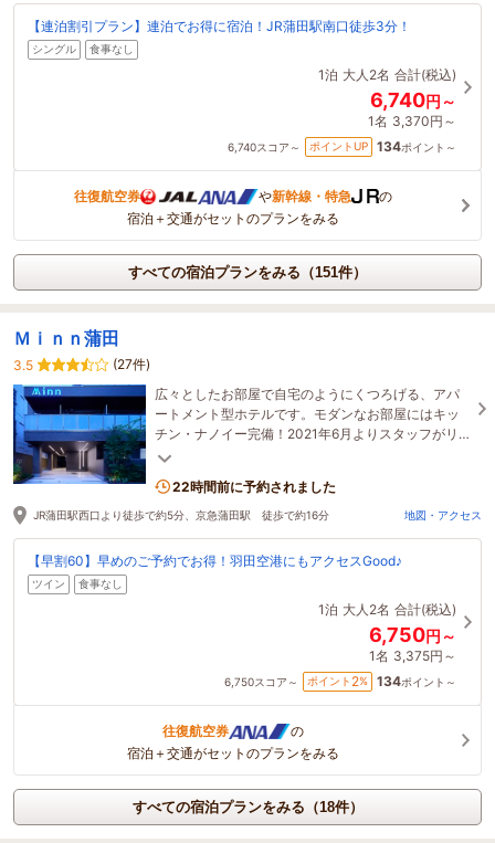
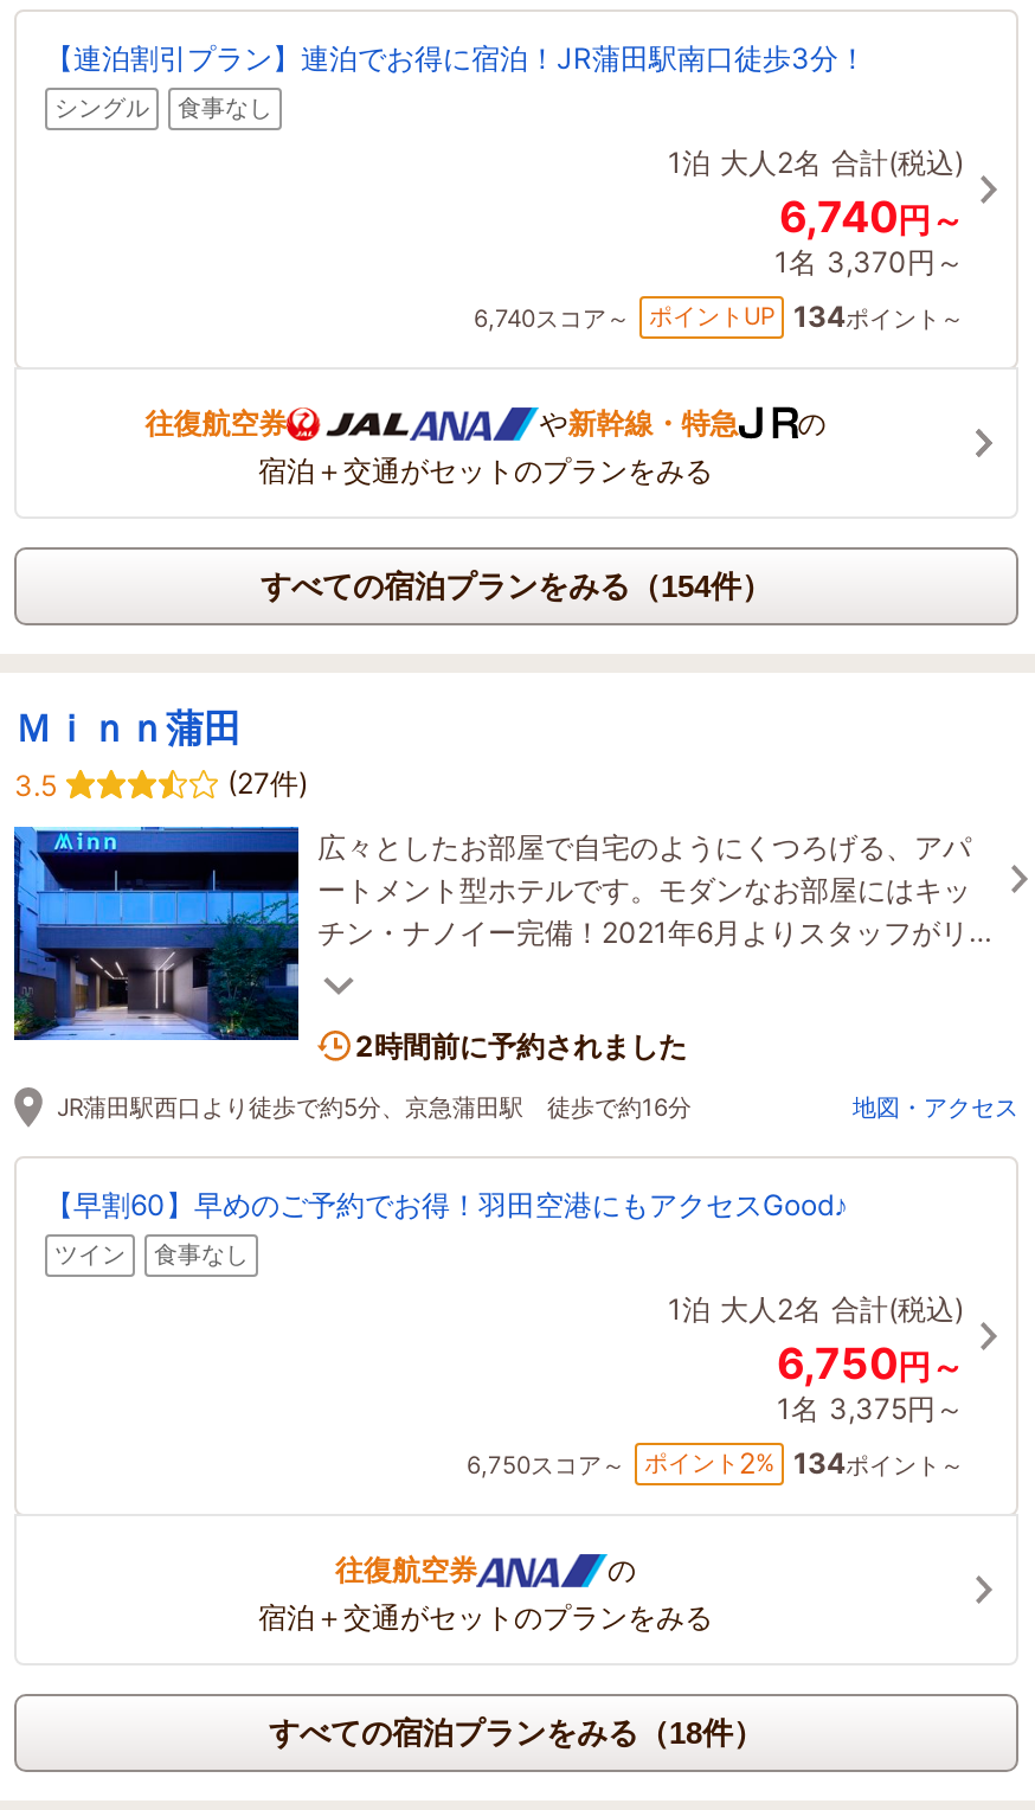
- すべての宿泊プランをみる（151件）
+ すべての宿泊プランをみる（154件）

- 22時間前に予約されました
+ 2時間前に予約されました
